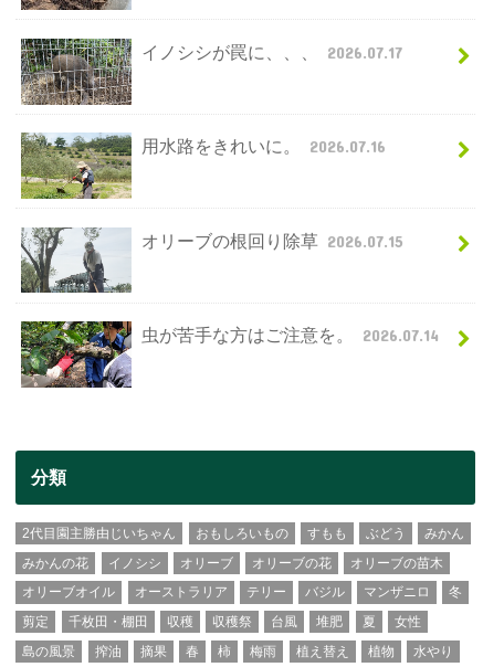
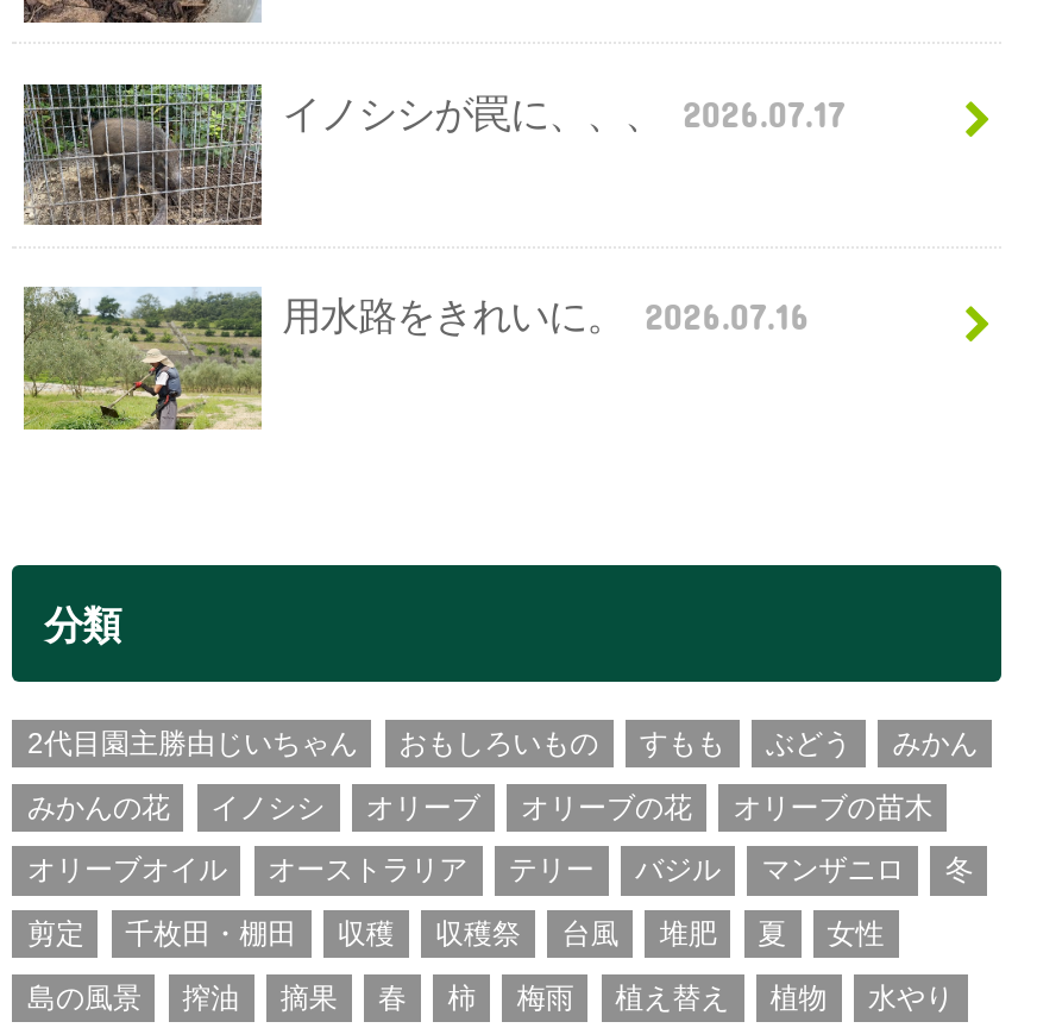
- [image]
- オリーブの根回り除草 2026.07.15

- [image]
- 虫が苦手な方はご注意を。 2026.07.14
